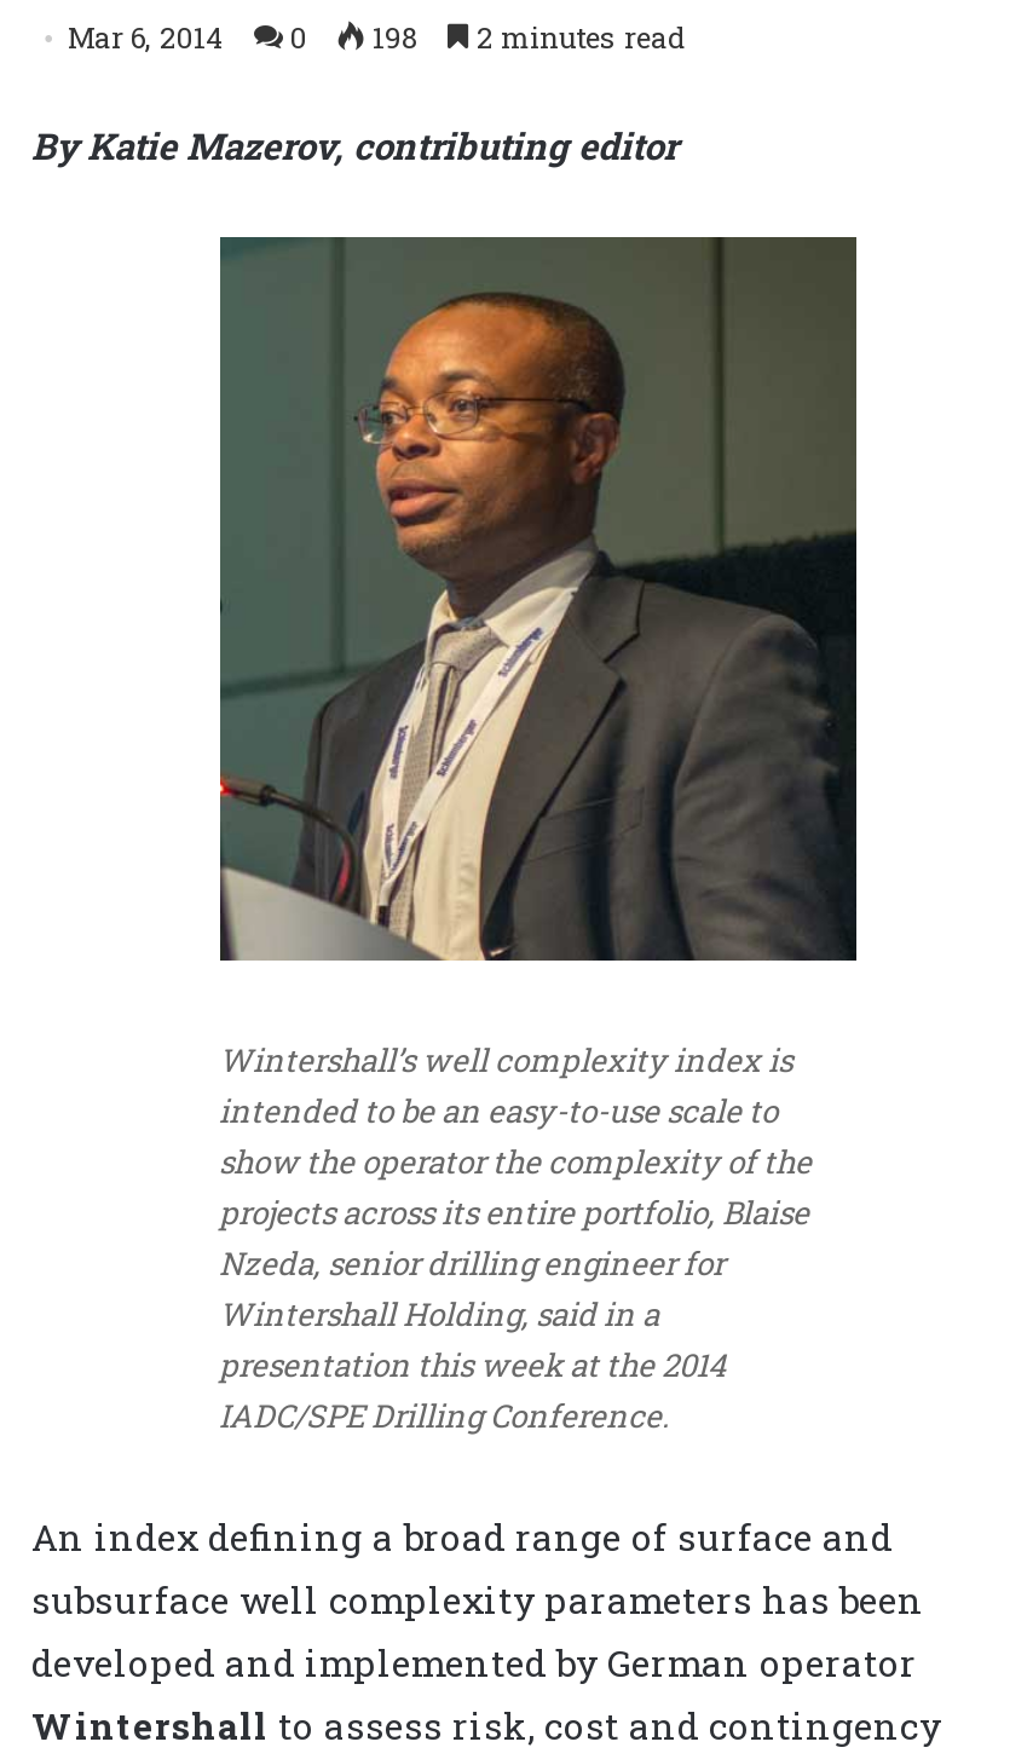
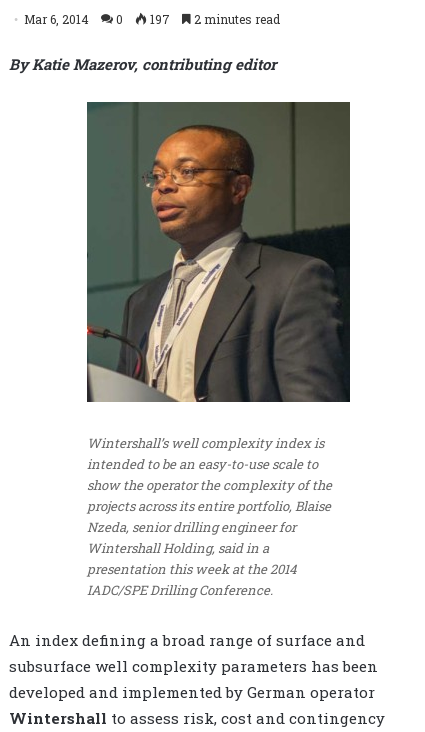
- Mar 6, 2014 0 198 2 minutes read
+ Mar 6, 2014 0 197 2 minutes read
